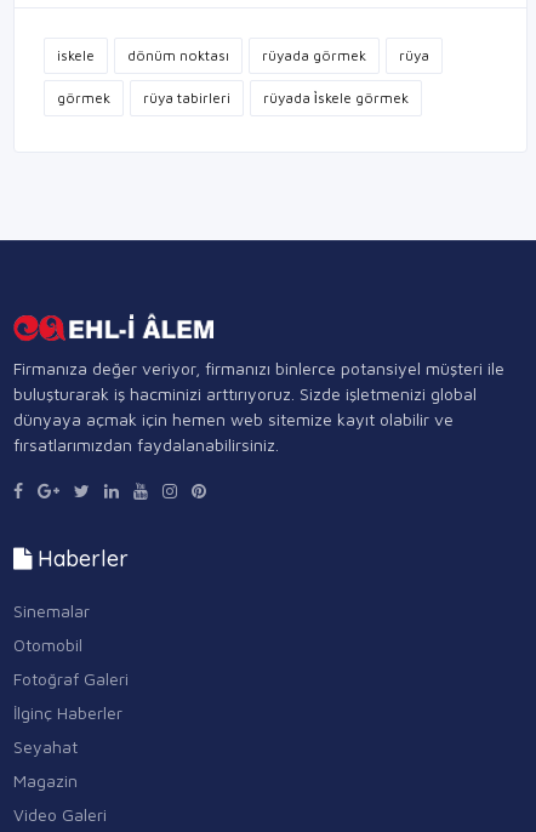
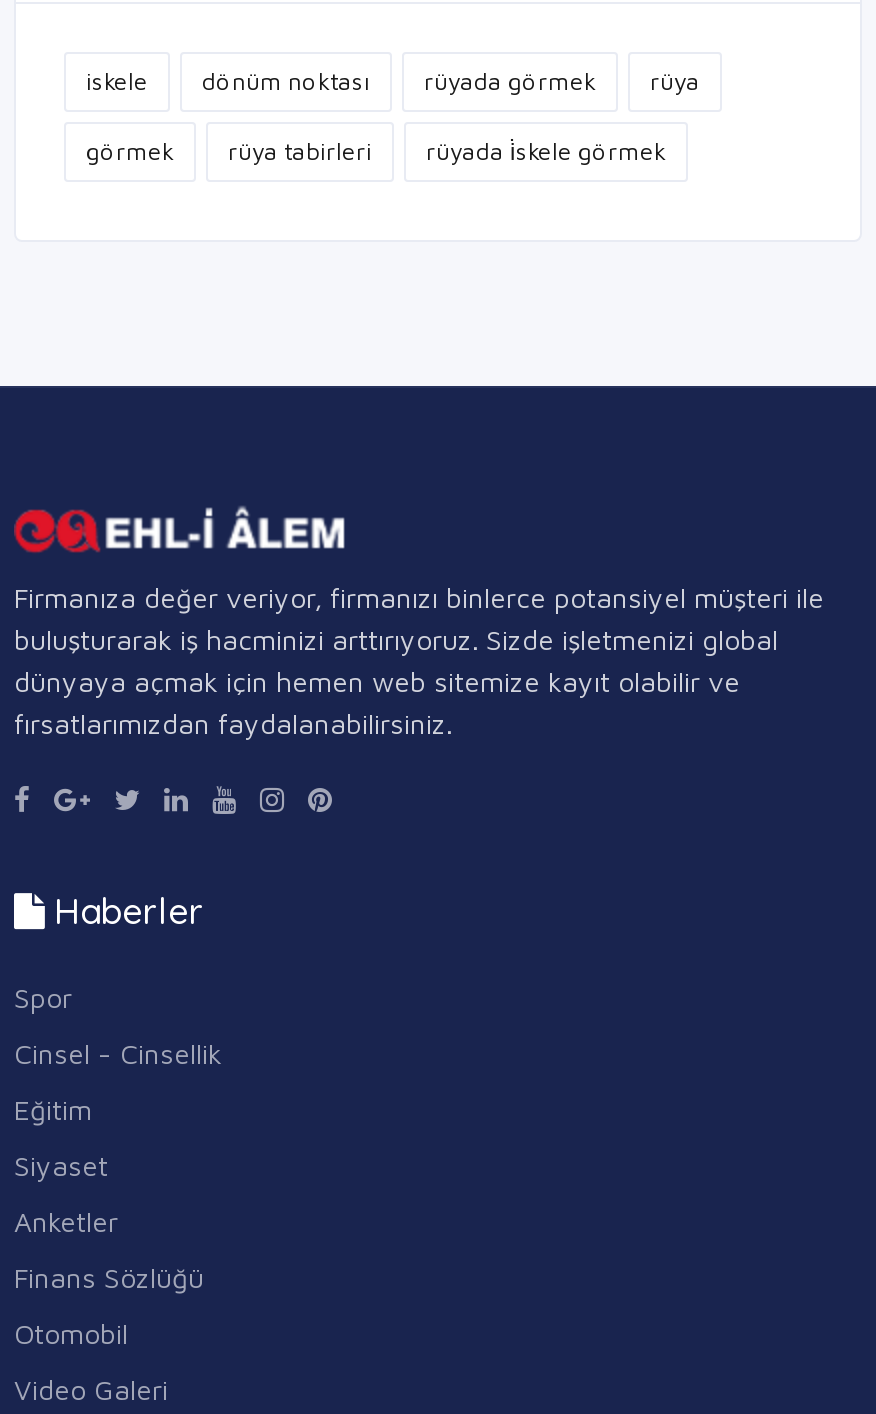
- Sinemalar
+ Spor
+ Cinsel - Cinsellik
+ Eğitim
+ Siyaset
+ Anketler
+ Finans Sözlüğü

moved down: Otomobil

- Fotoğraf Galeri
- İlginç Haberler
- Seyahat
- Magazin
